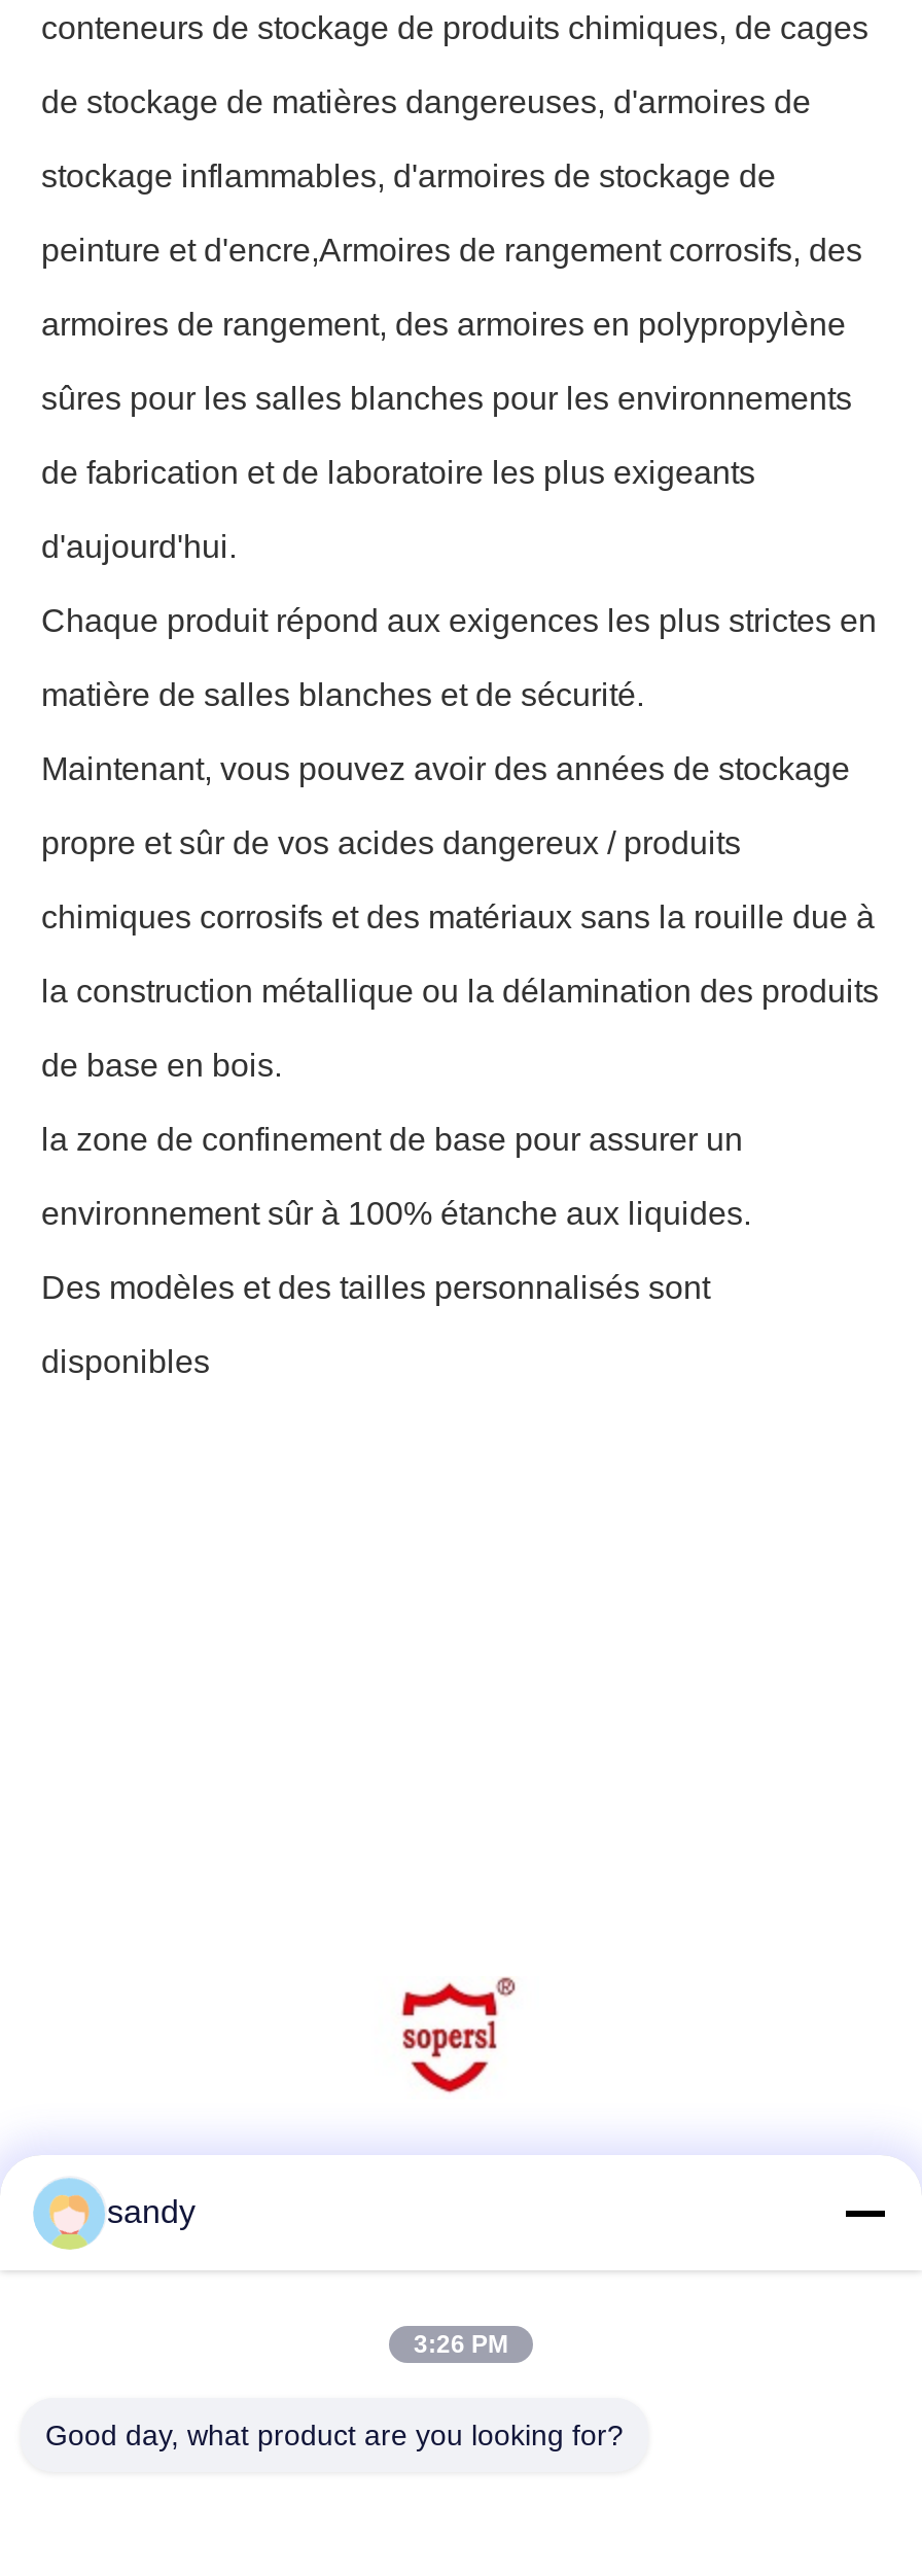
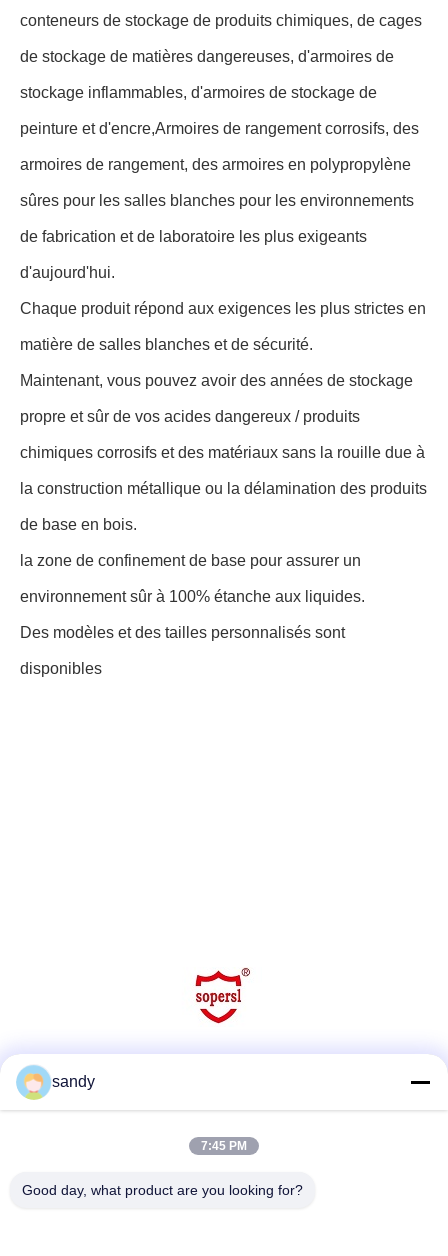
- 3:26 PM
+ 7:45 PM
